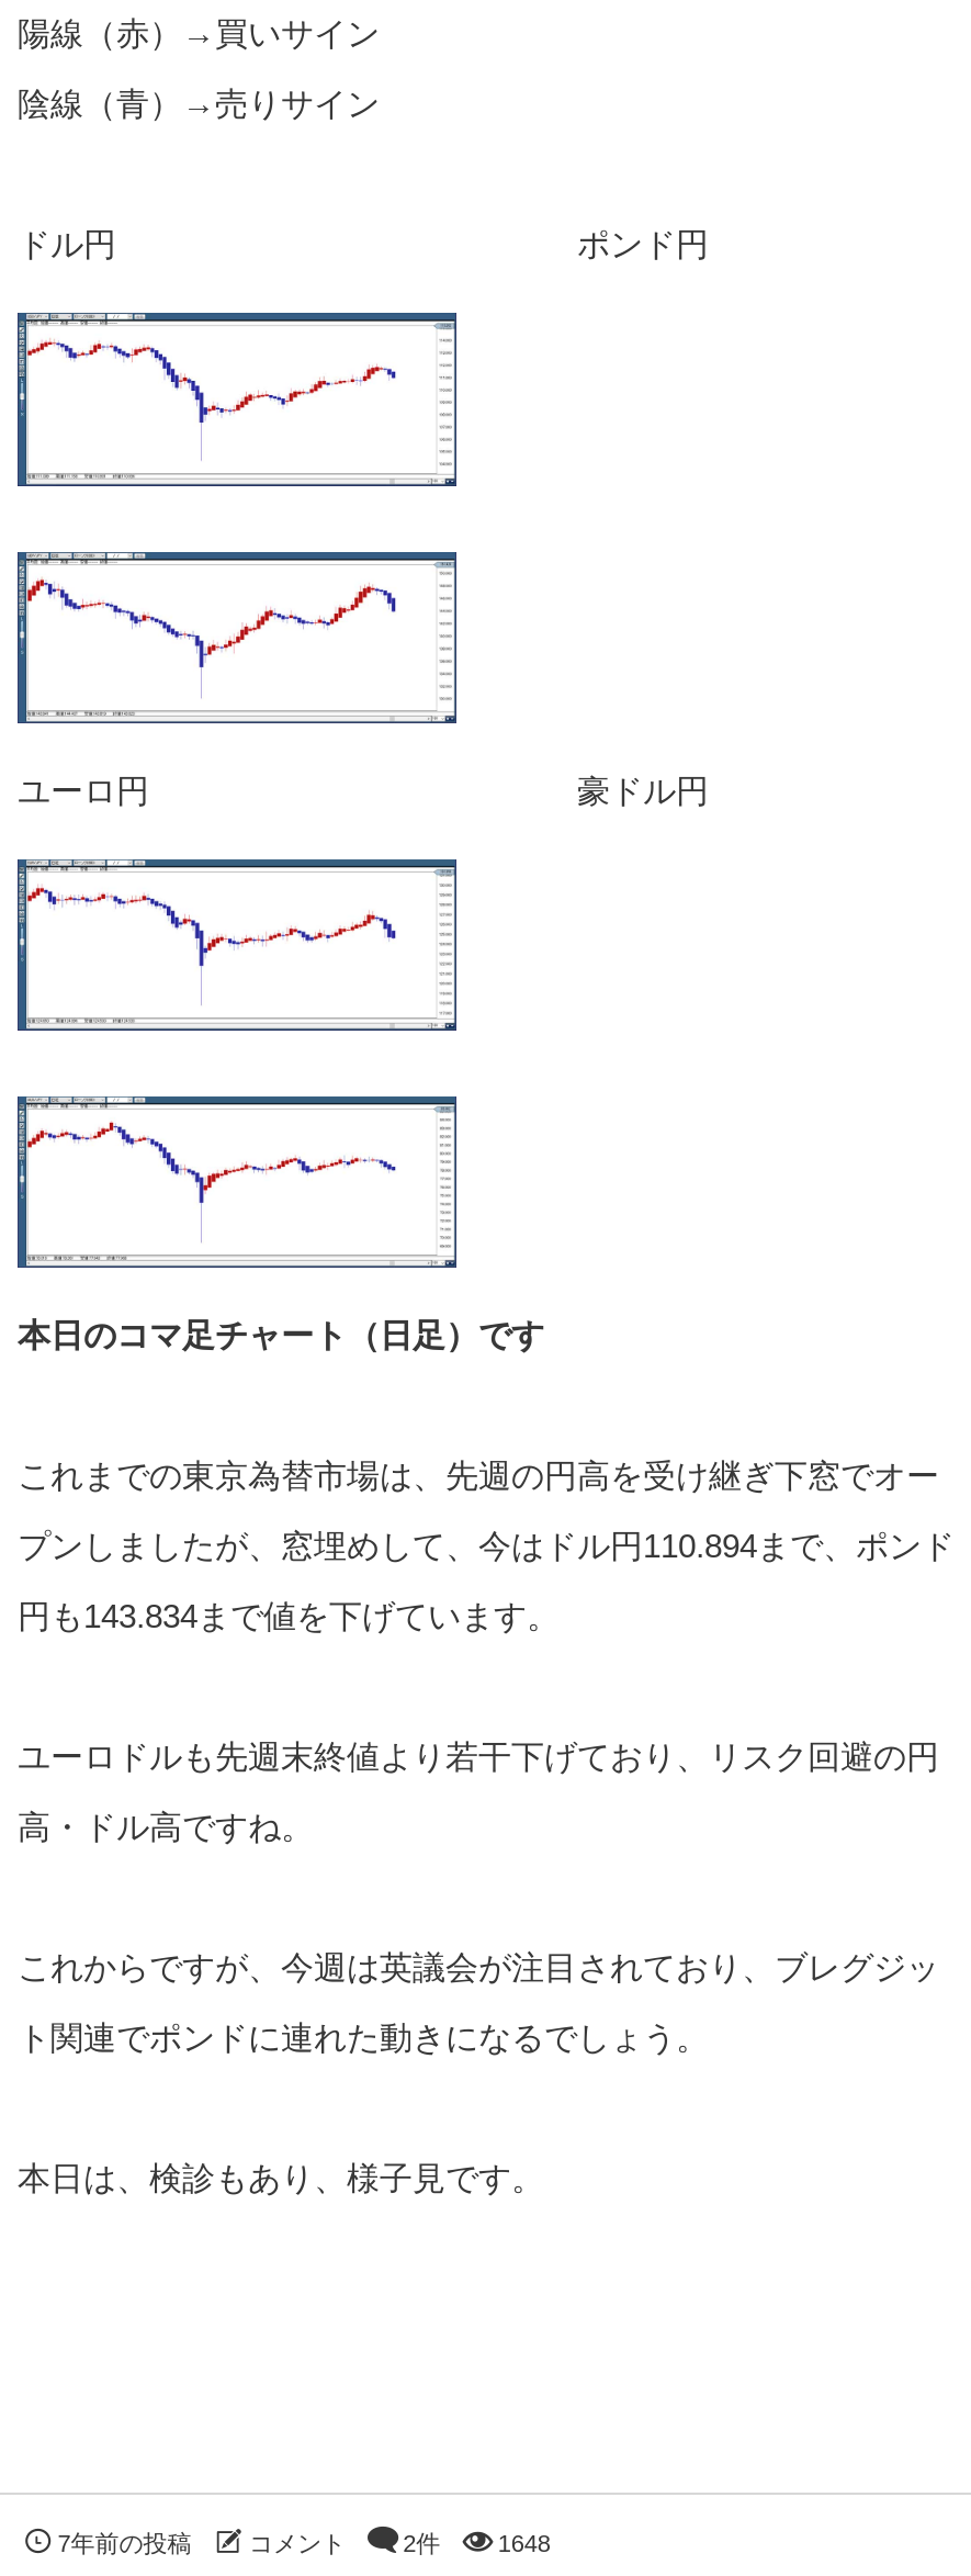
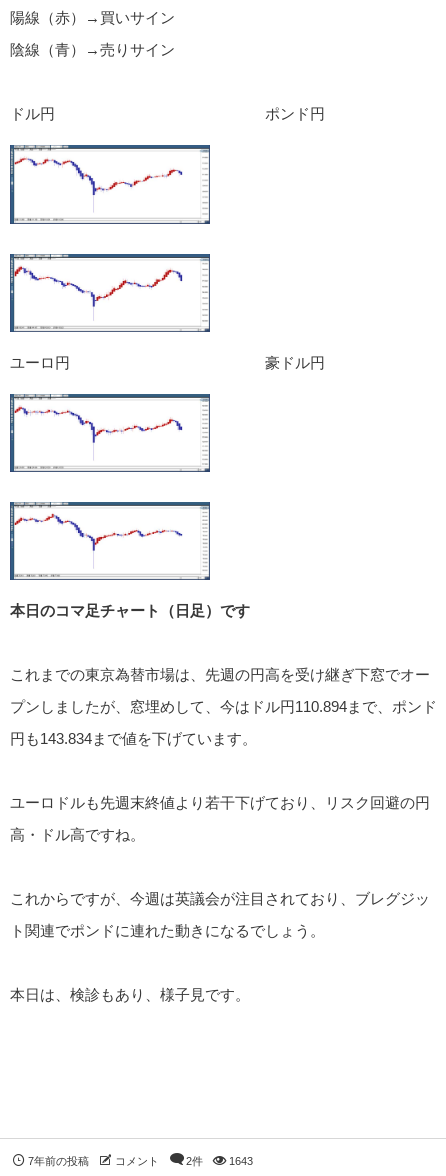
- 1648
+ 1643
